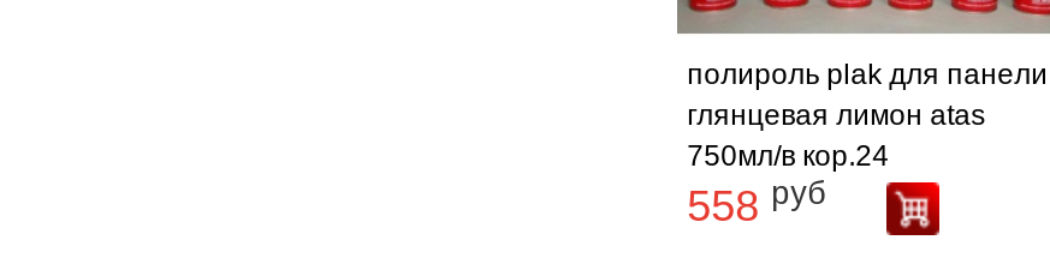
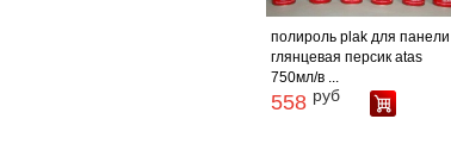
- глянцевая лимон atas
+ глянцевая персик atas

- 750мл/в кор.24
+ 750мл/в ...
